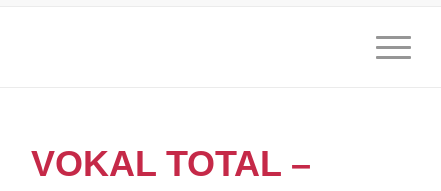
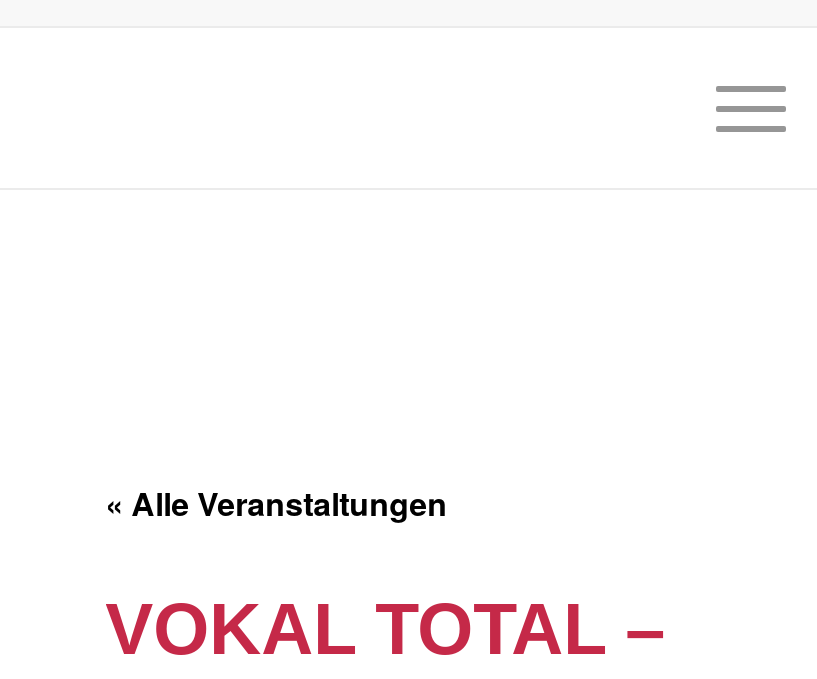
+ « Alle Veranstaltungen
